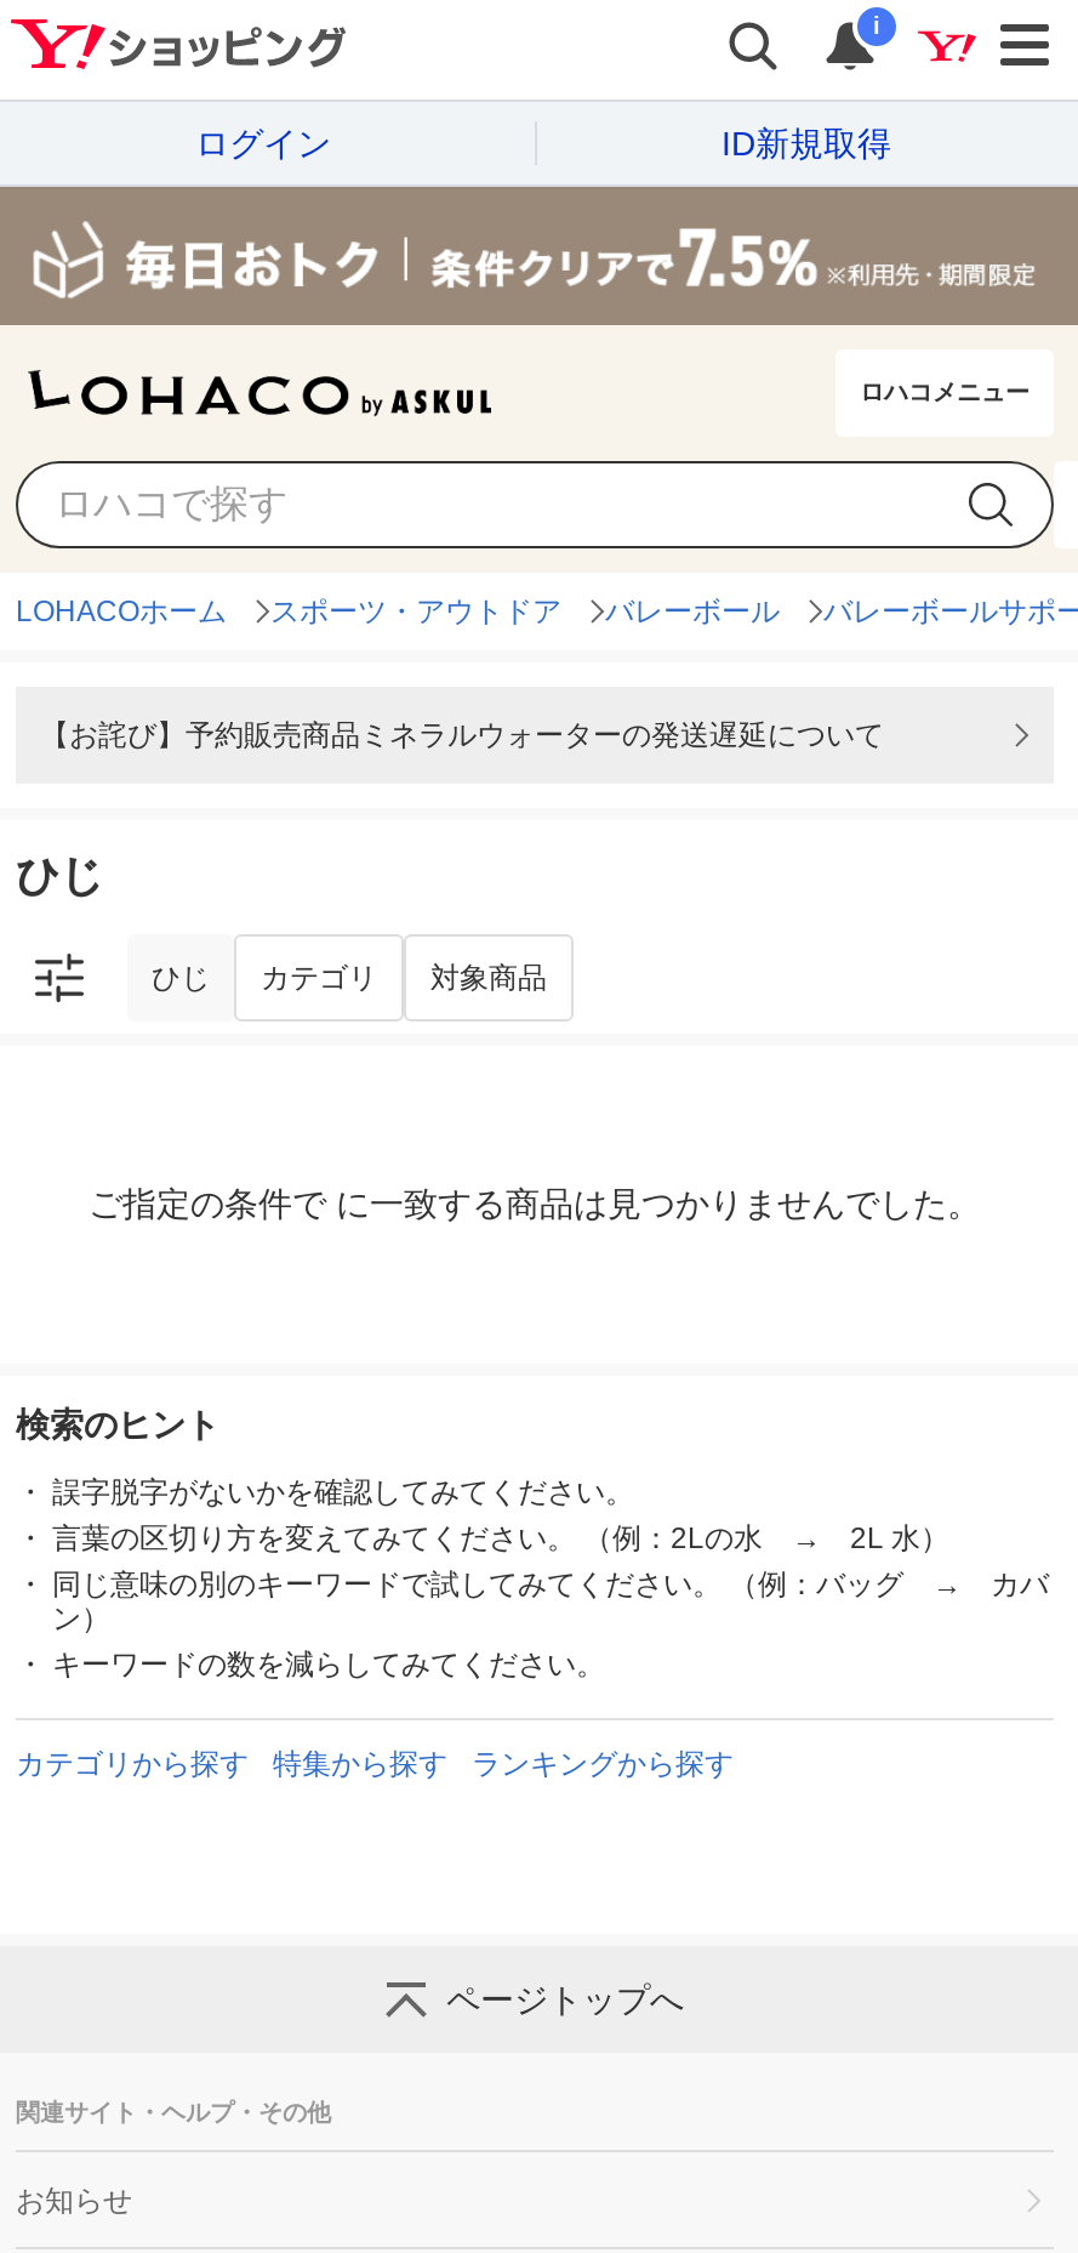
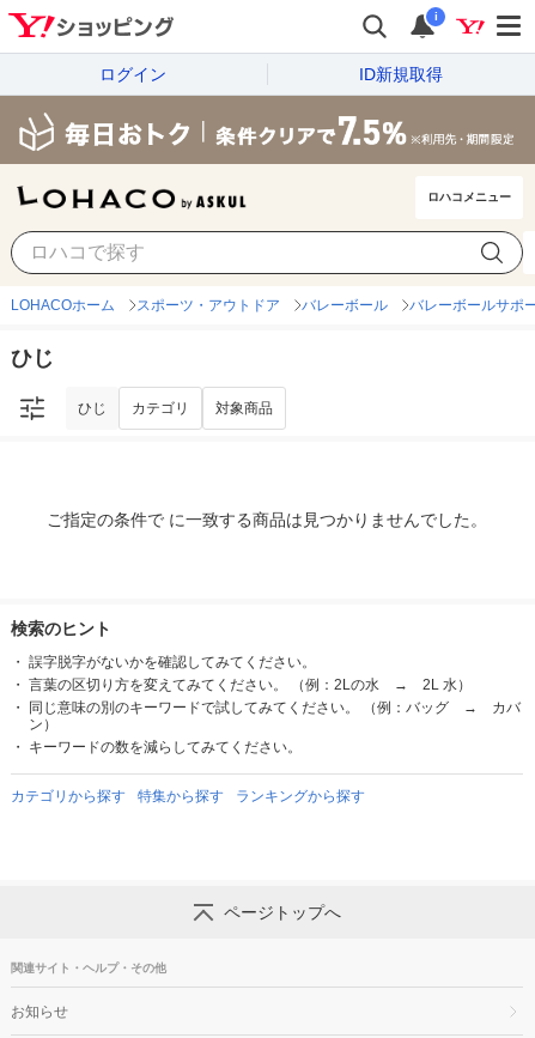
- 【お詫び】予約販売商品ミネラルウォーターの発送遅延について
